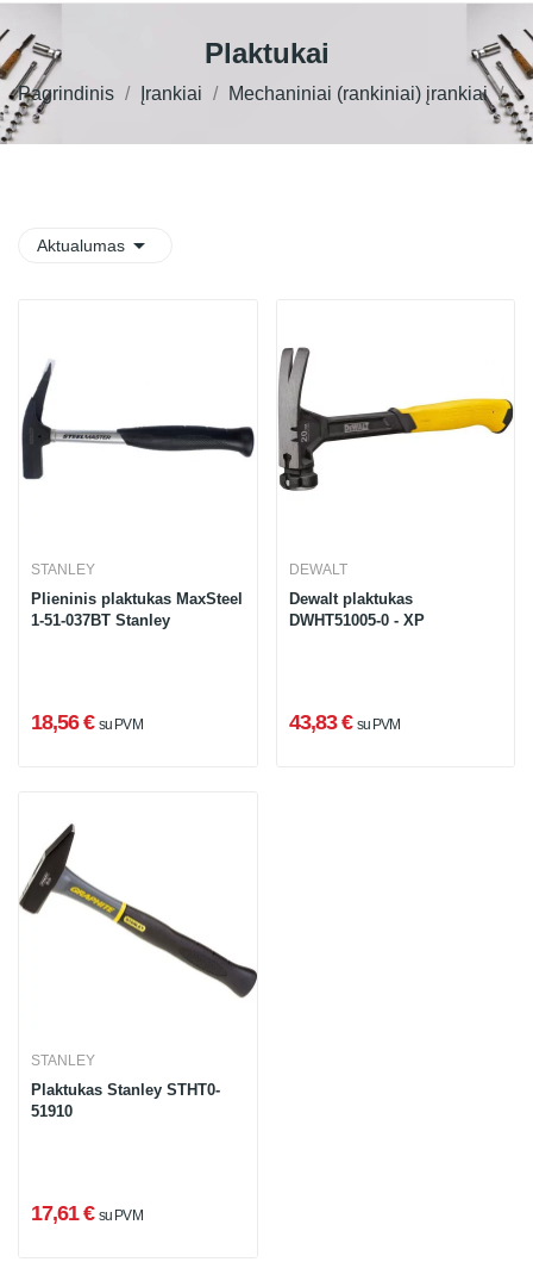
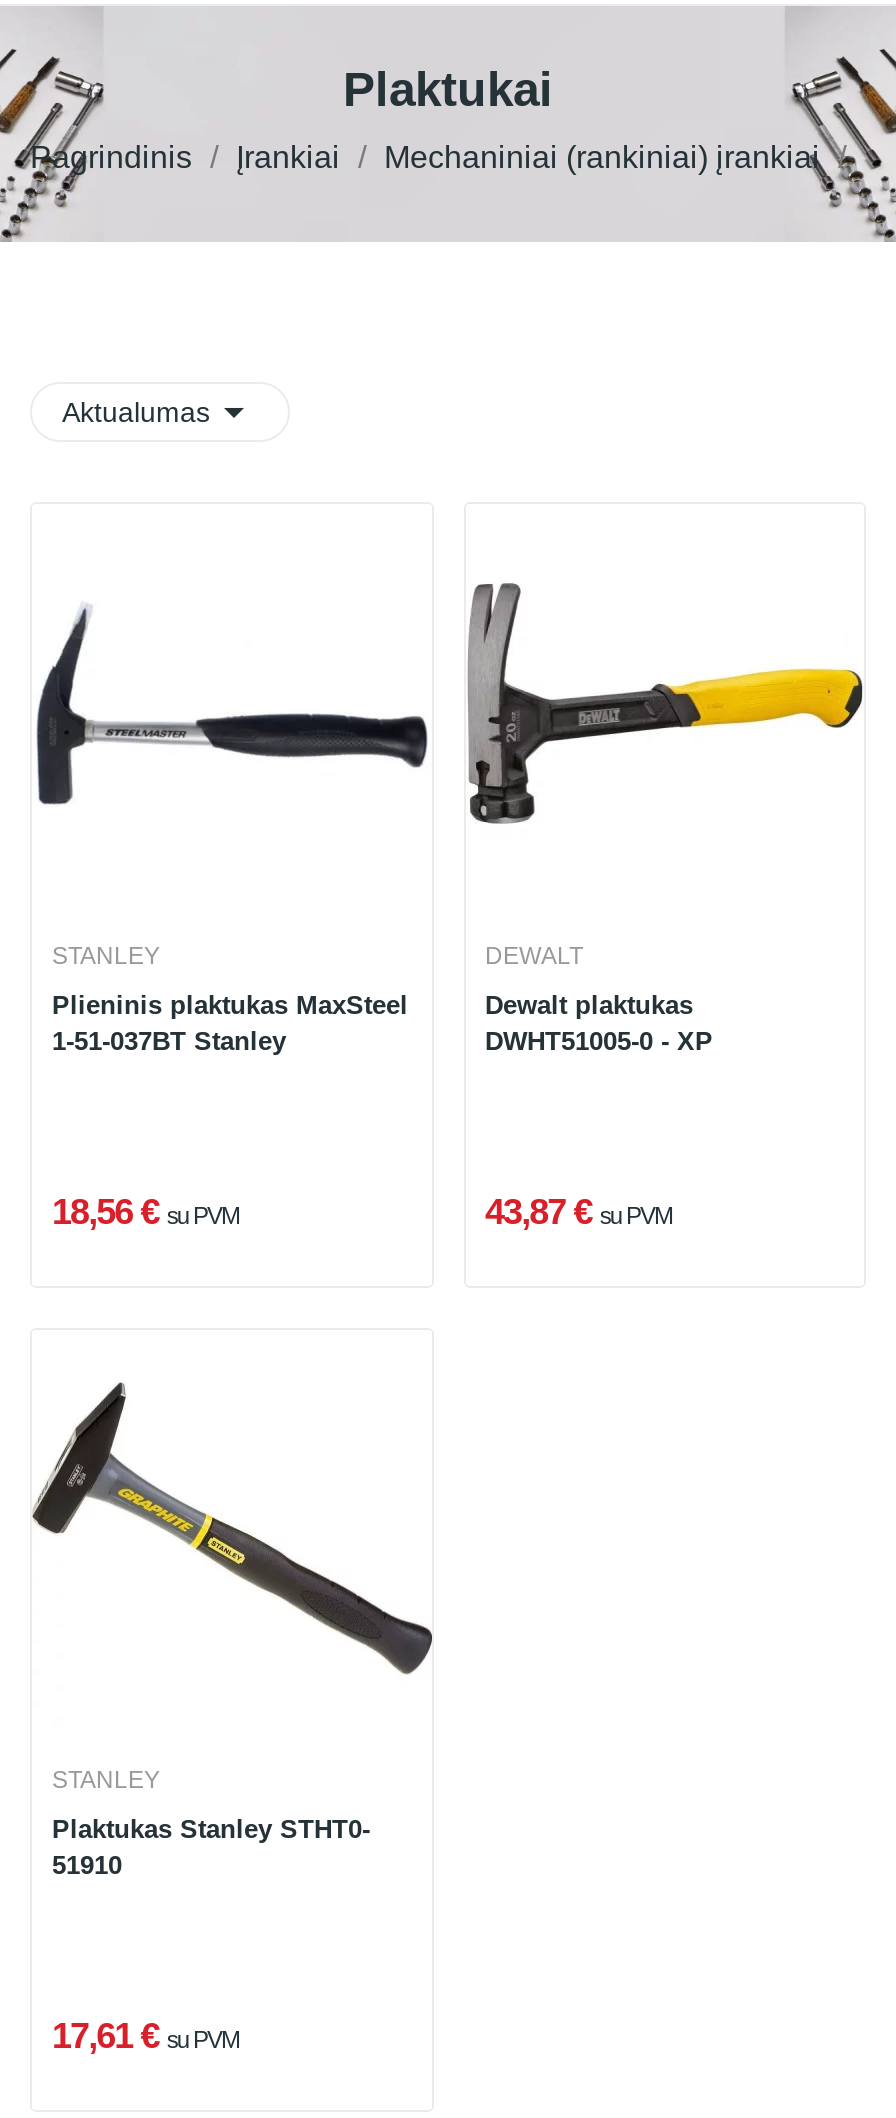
- 43,83 € su PVM
+ 43,87 € su PVM
